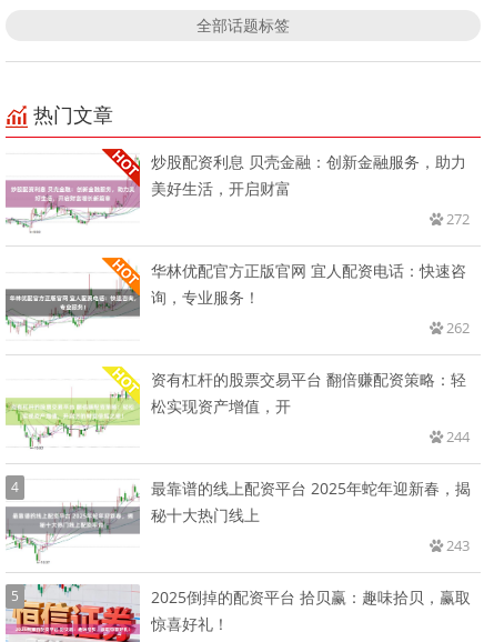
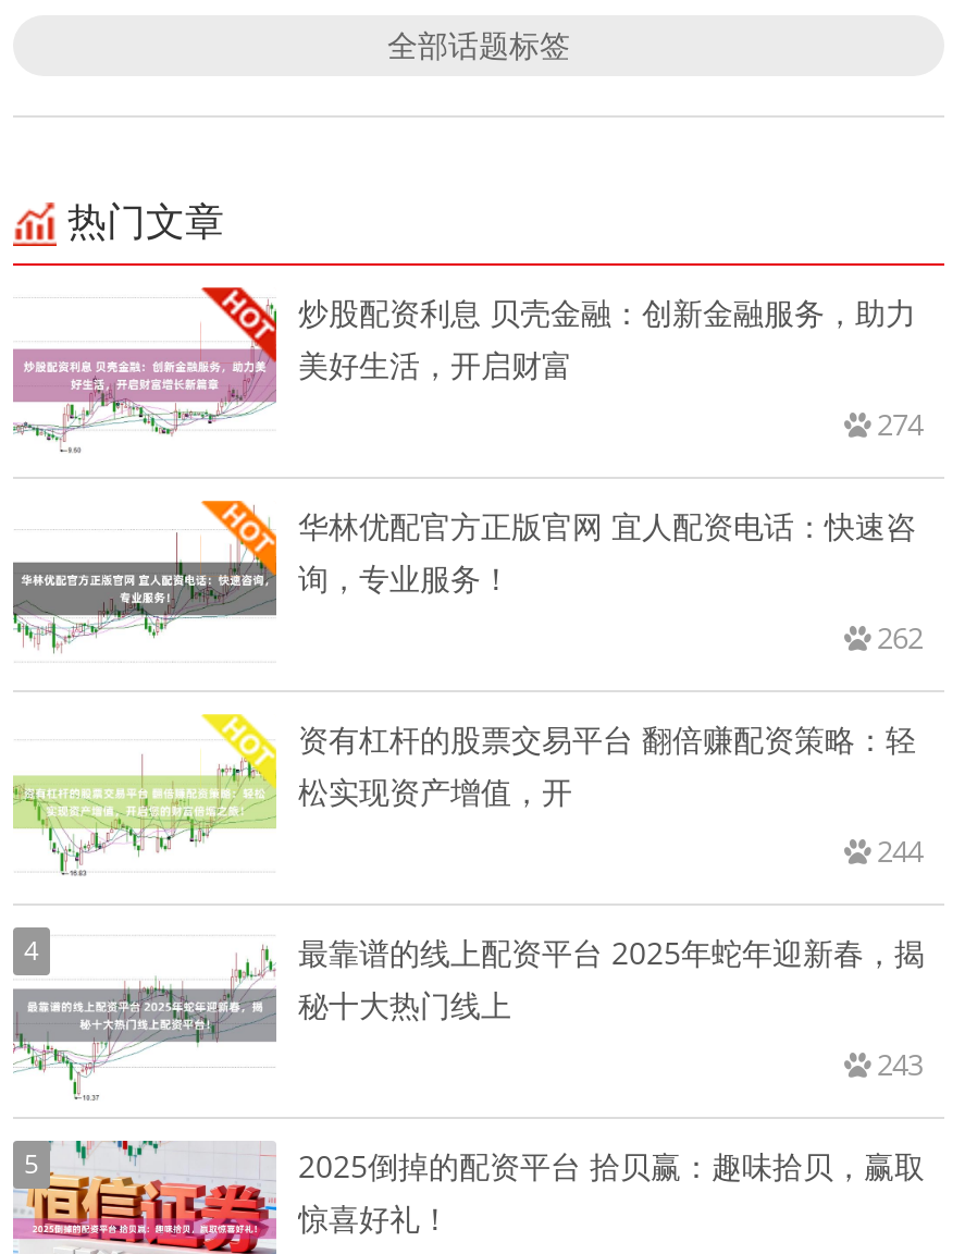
- 272
+ 274
